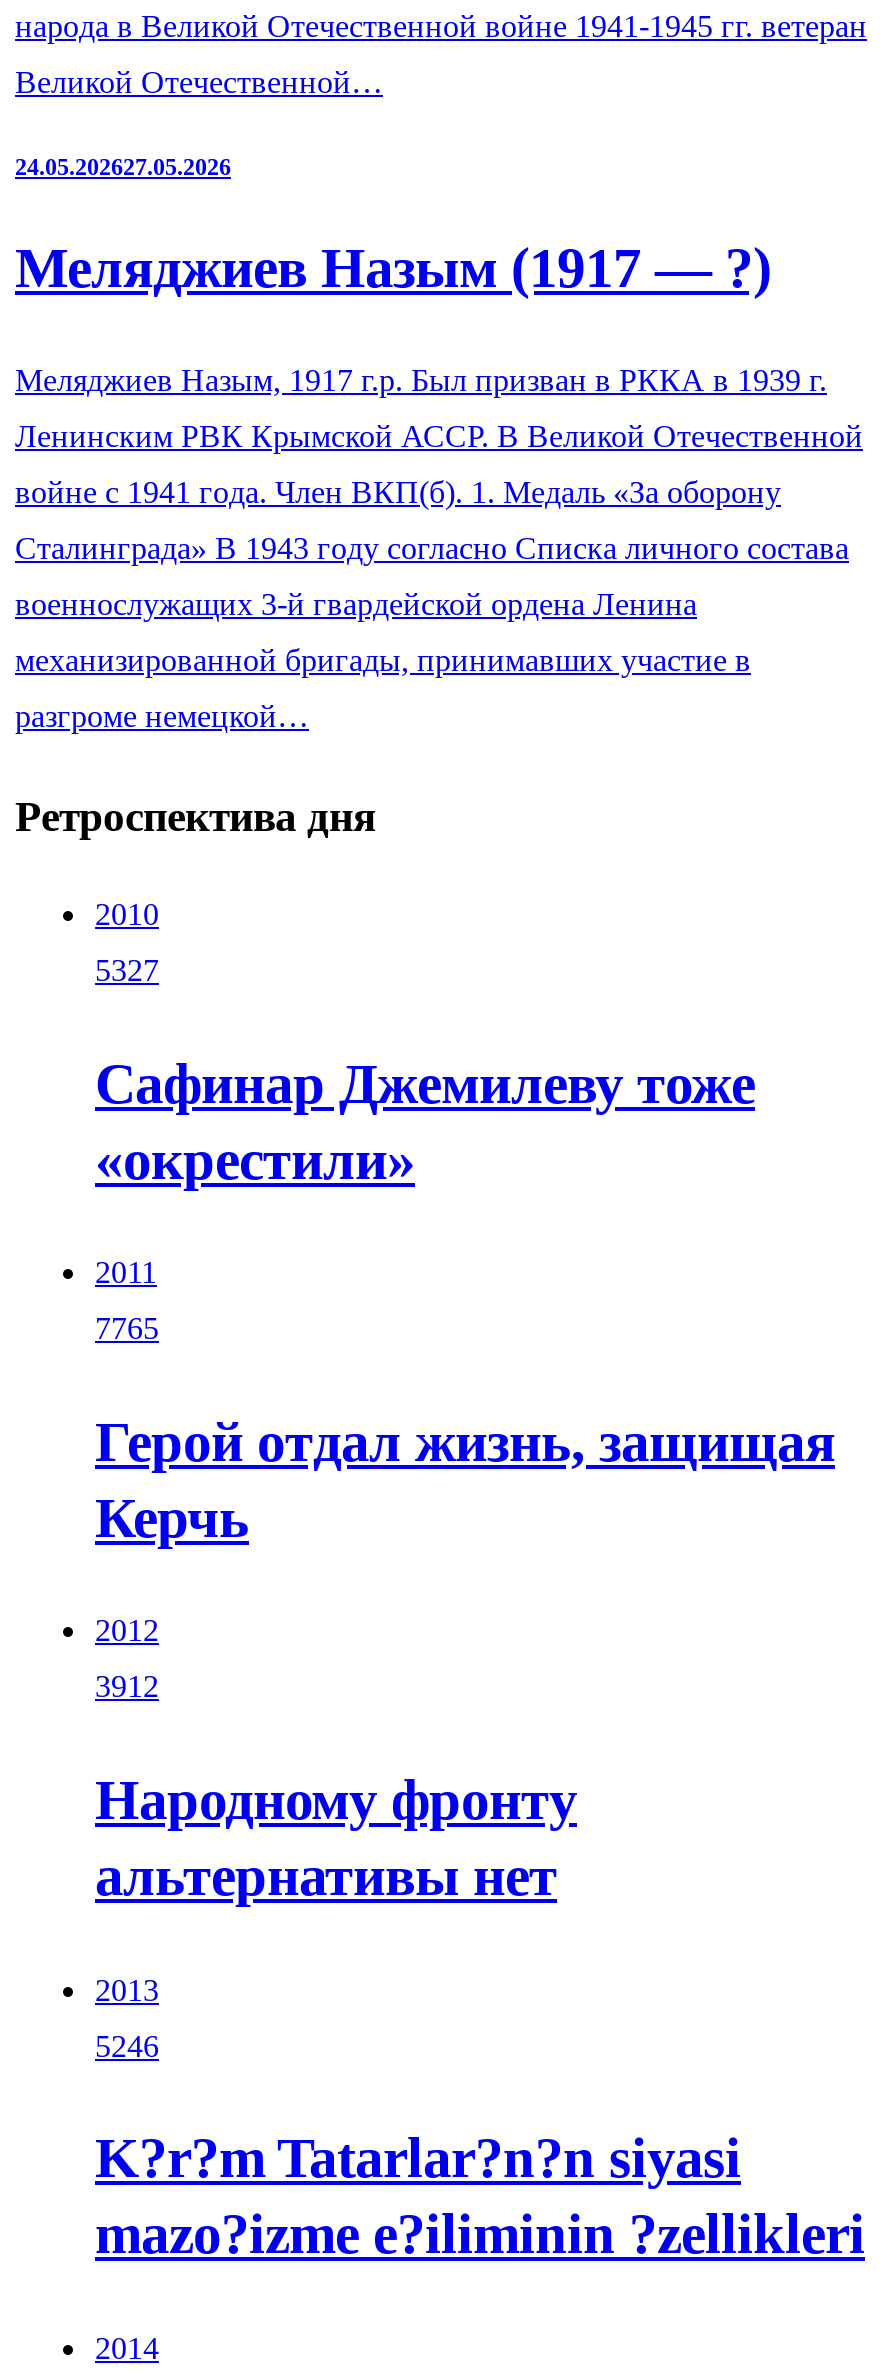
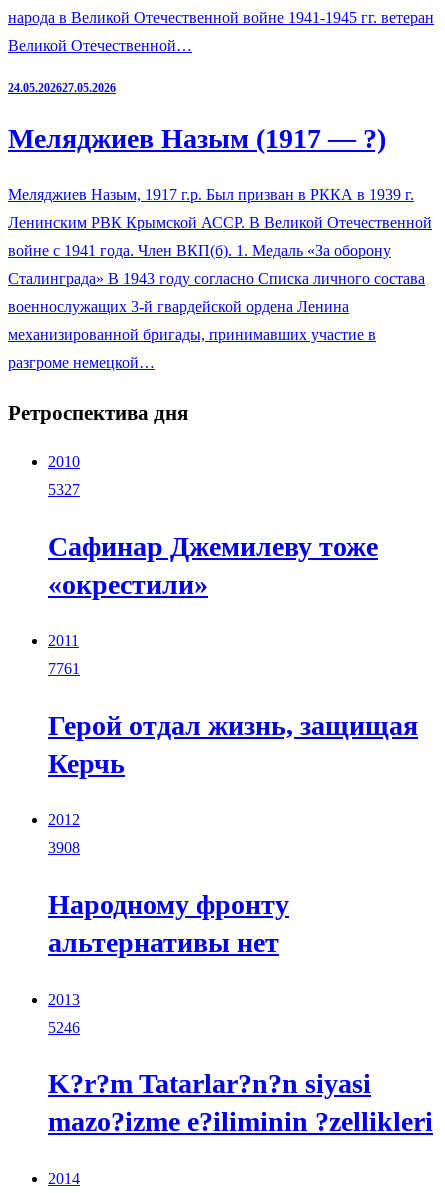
- 7765
+ 7761

- 3912
+ 3908
